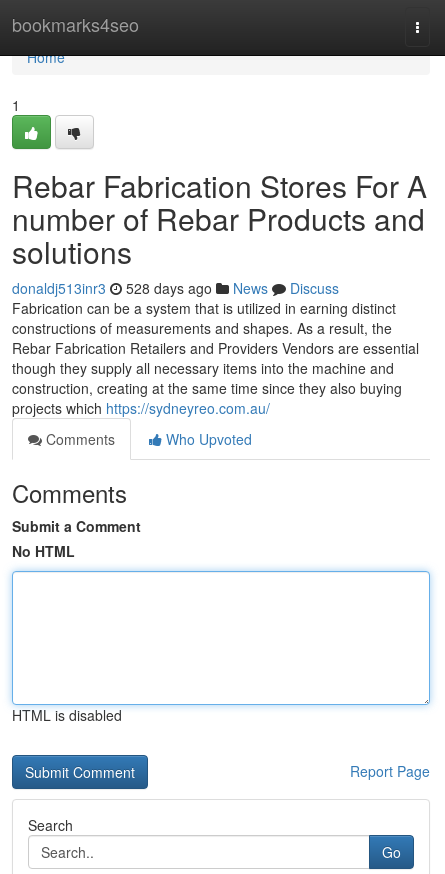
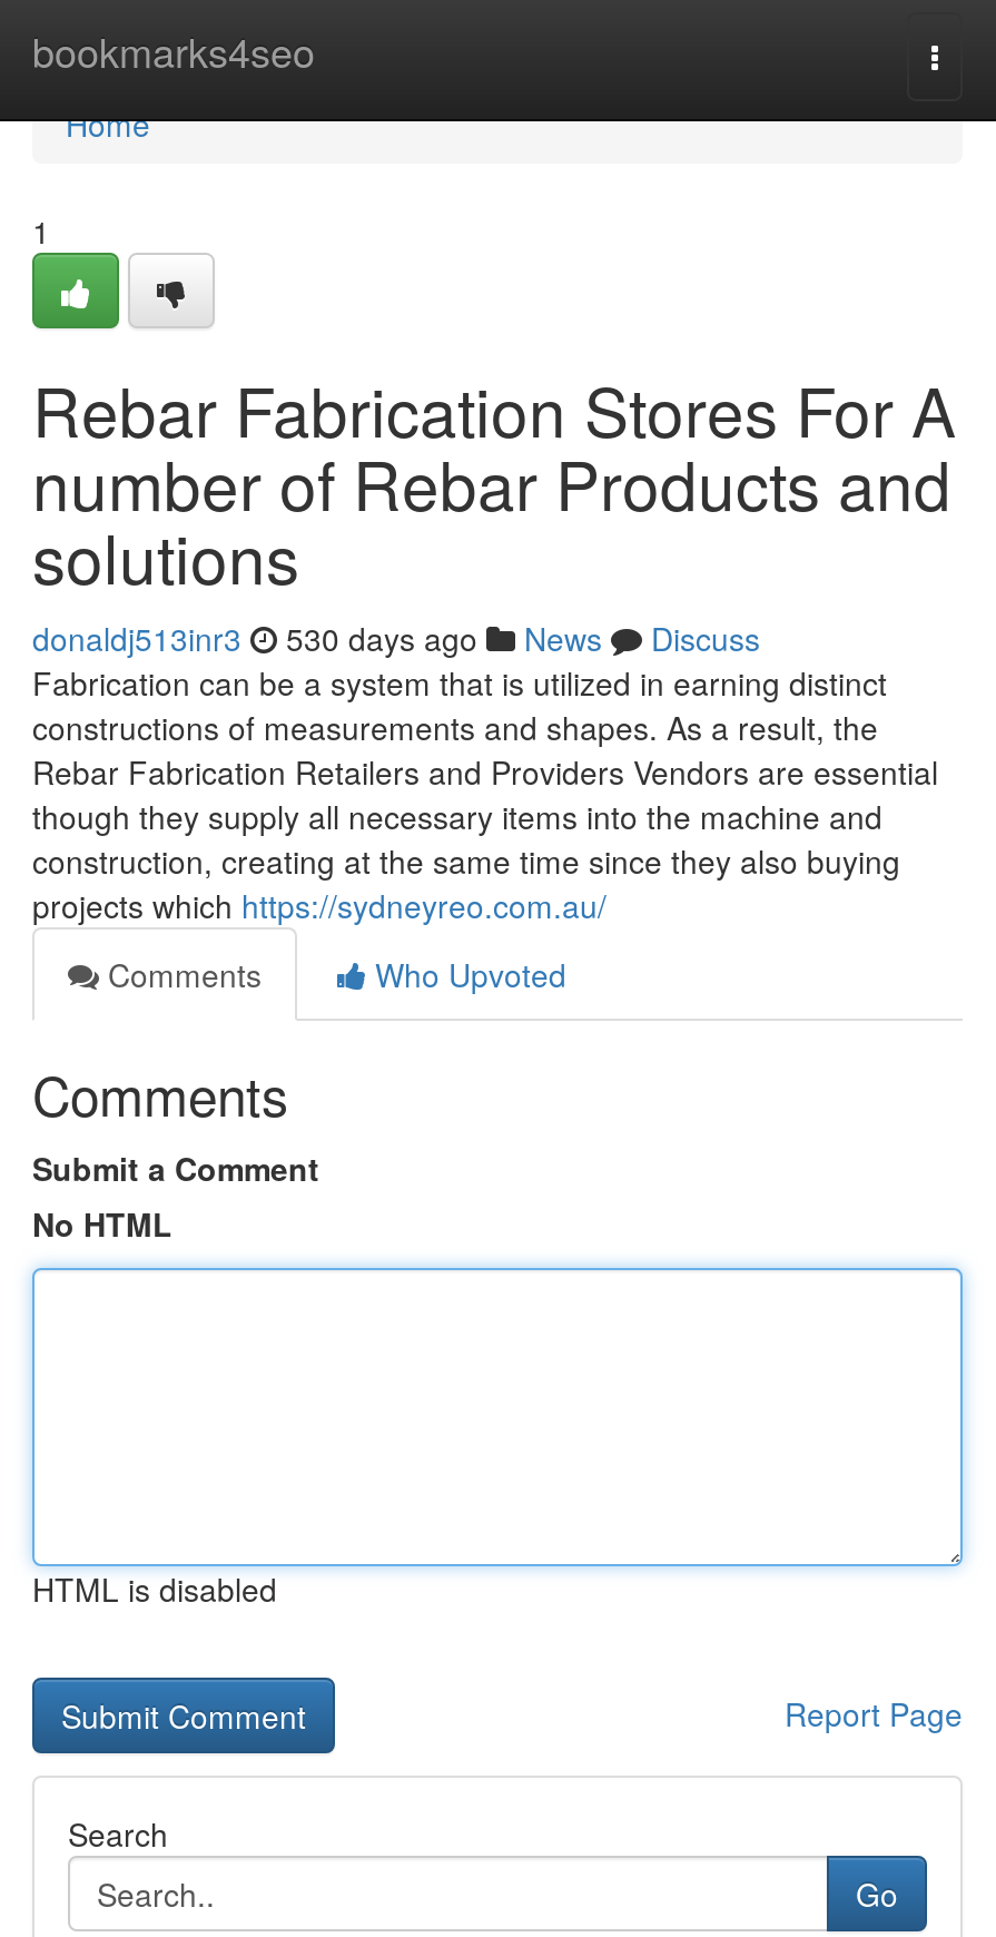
- donaldj513inr3 528 days ago News Discuss
+ donaldj513inr3 530 days ago News Discuss
